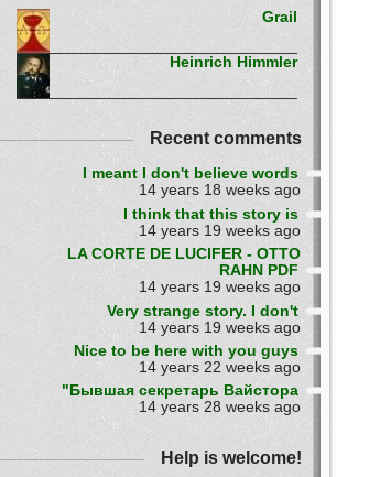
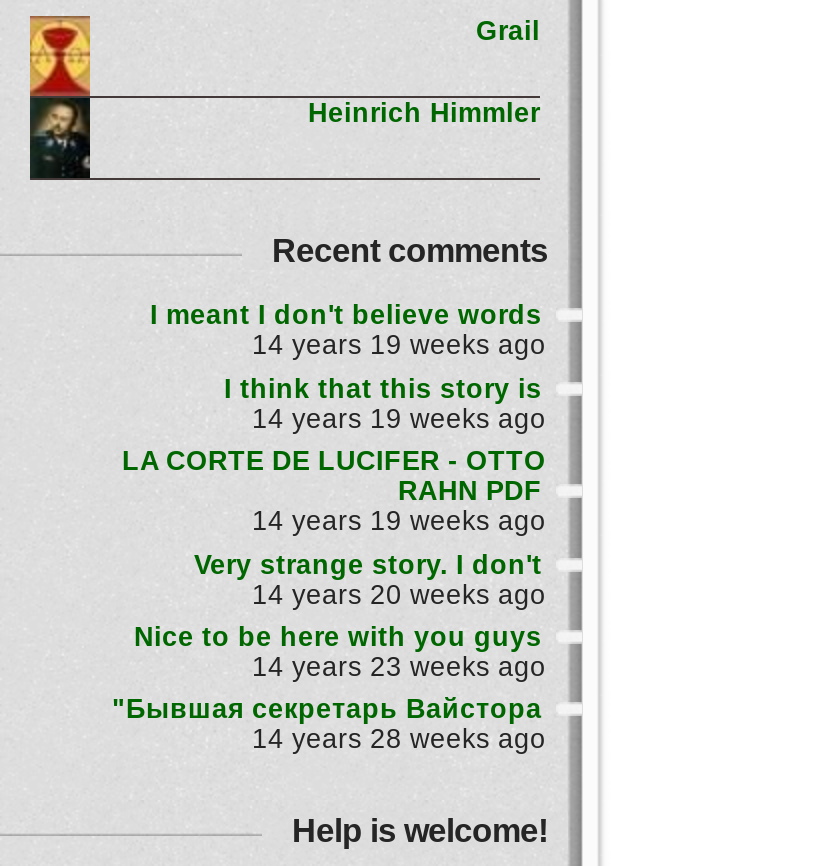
- 14 years 18 weeks ago
+ 14 years 19 weeks ago

- 14 years 19 weeks ago
+ 14 years 20 weeks ago

- 14 years 22 weeks ago
+ 14 years 23 weeks ago
